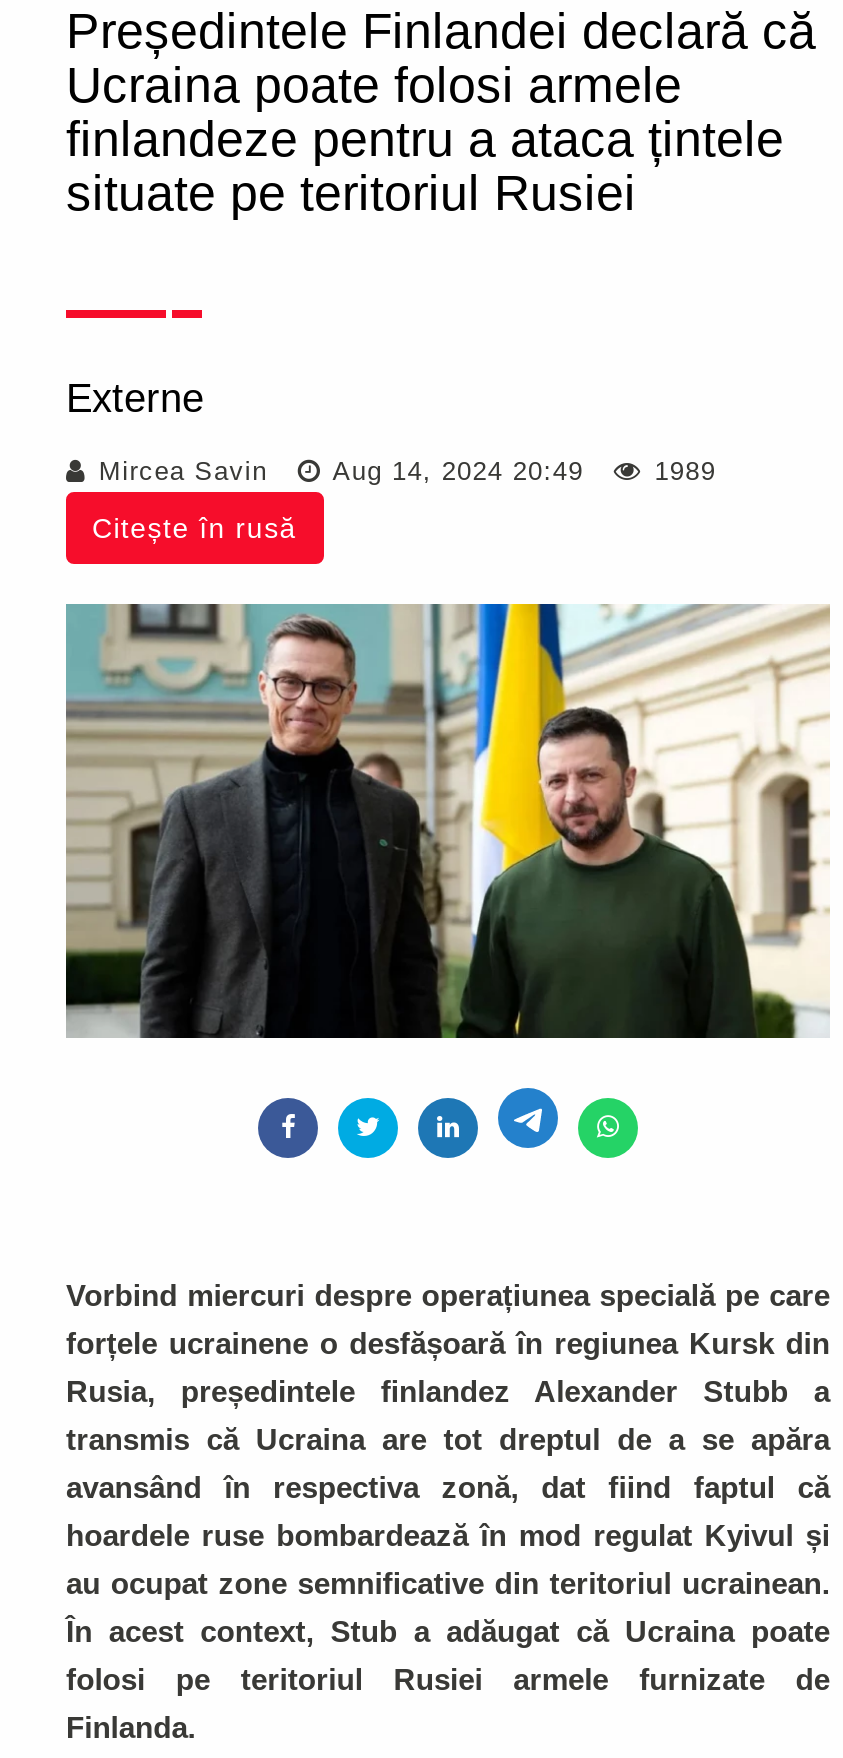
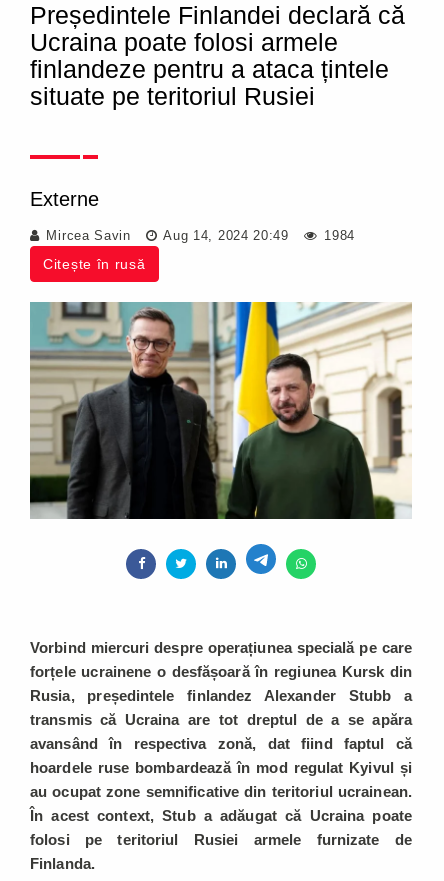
- 1989
+ 1984
